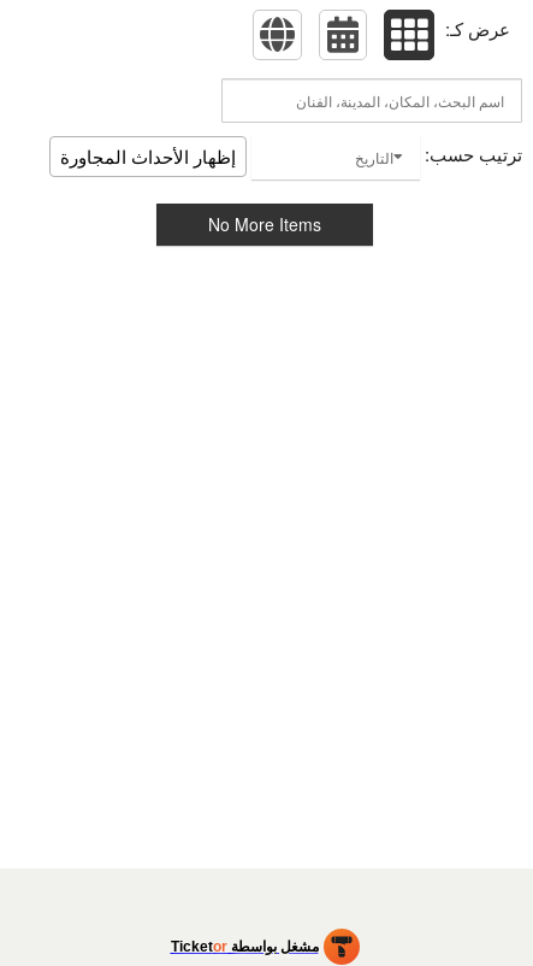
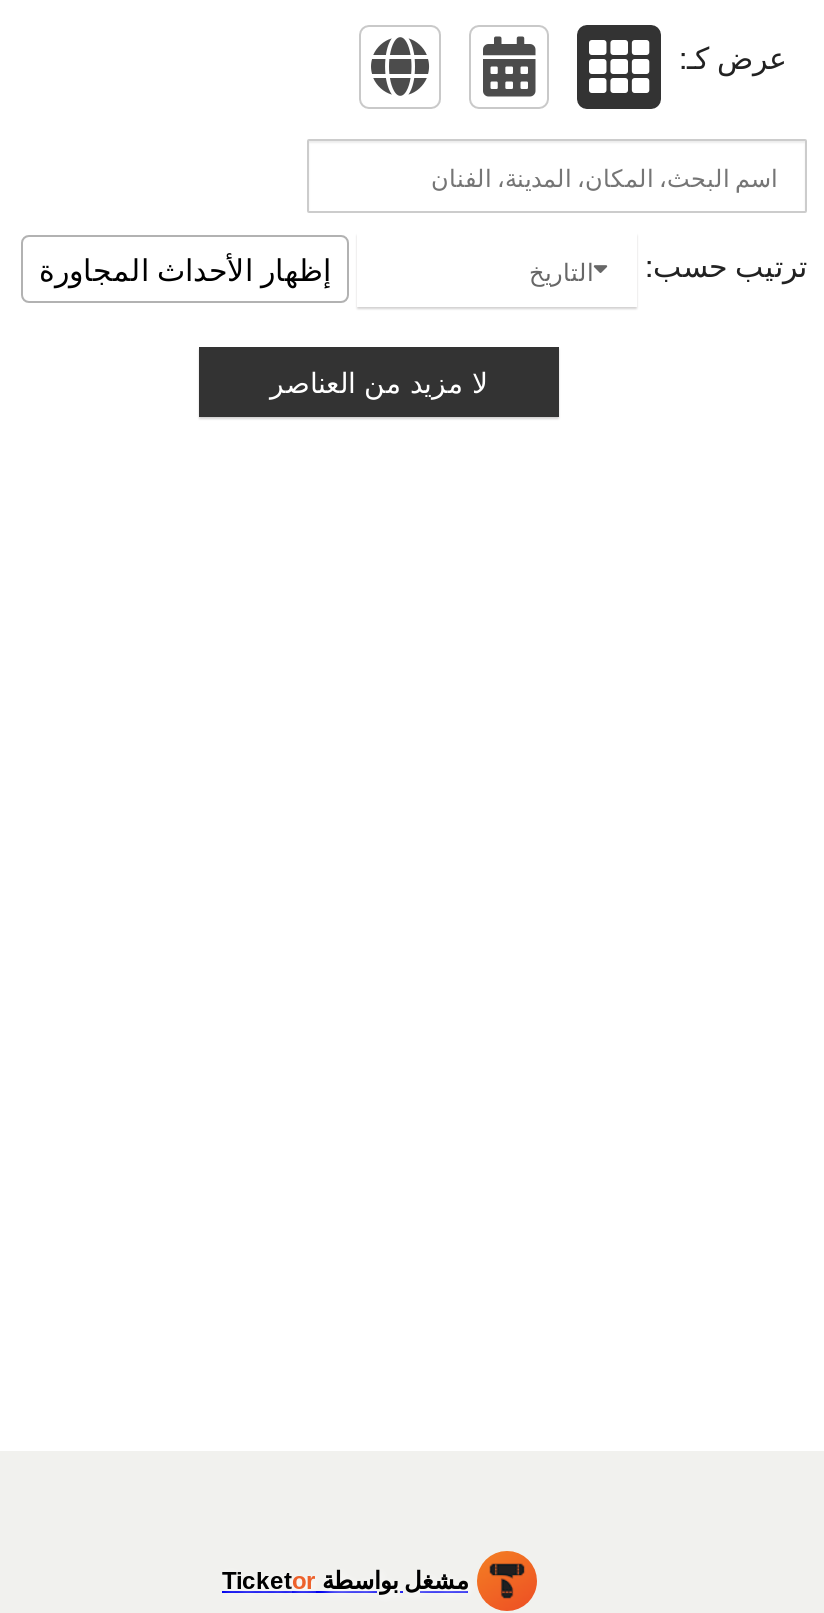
- No More Items
+ لا مزيد من العناصر
